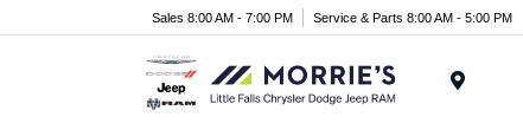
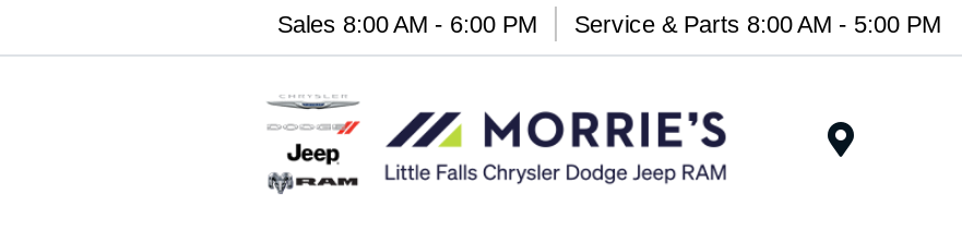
- Sales 8:00 AM - 7:00 PM Service & Parts 8:00 AM - 5:00 PM
+ Sales 8:00 AM - 6:00 PM Service & Parts 8:00 AM - 5:00 PM
